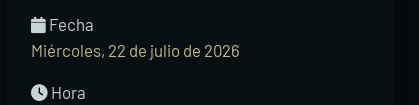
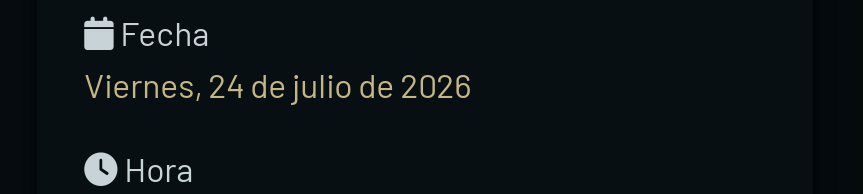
- Miércoles, 22 de julio de 2026
+ Viernes, 24 de julio de 2026
